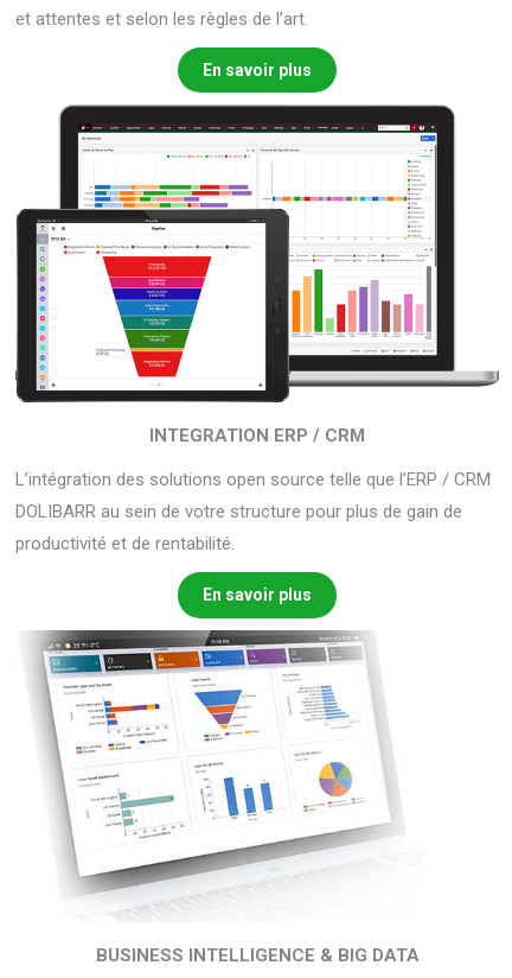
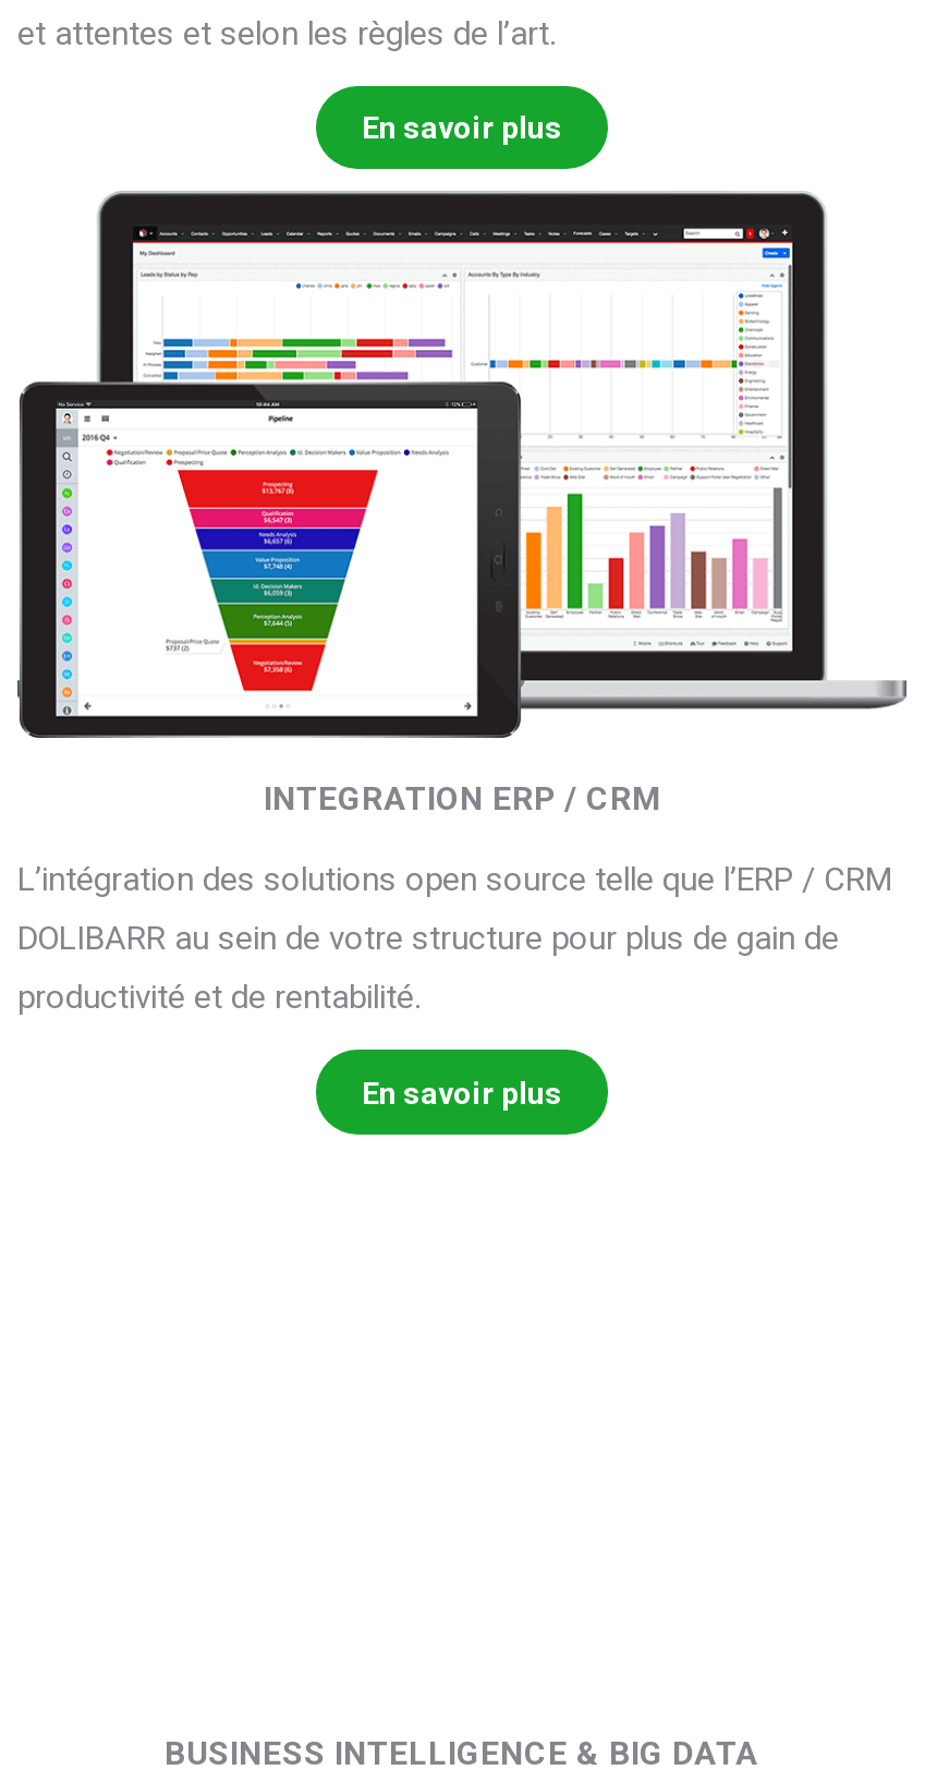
- [image]
